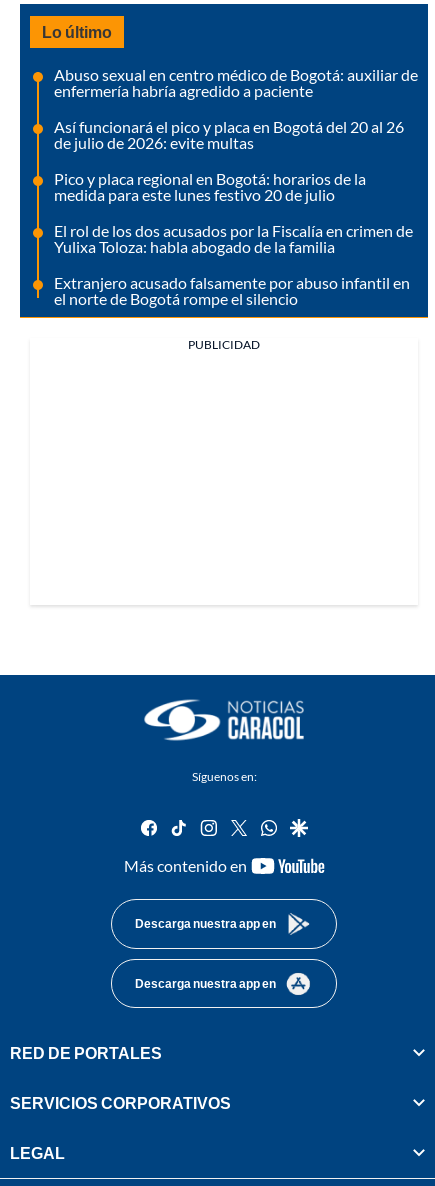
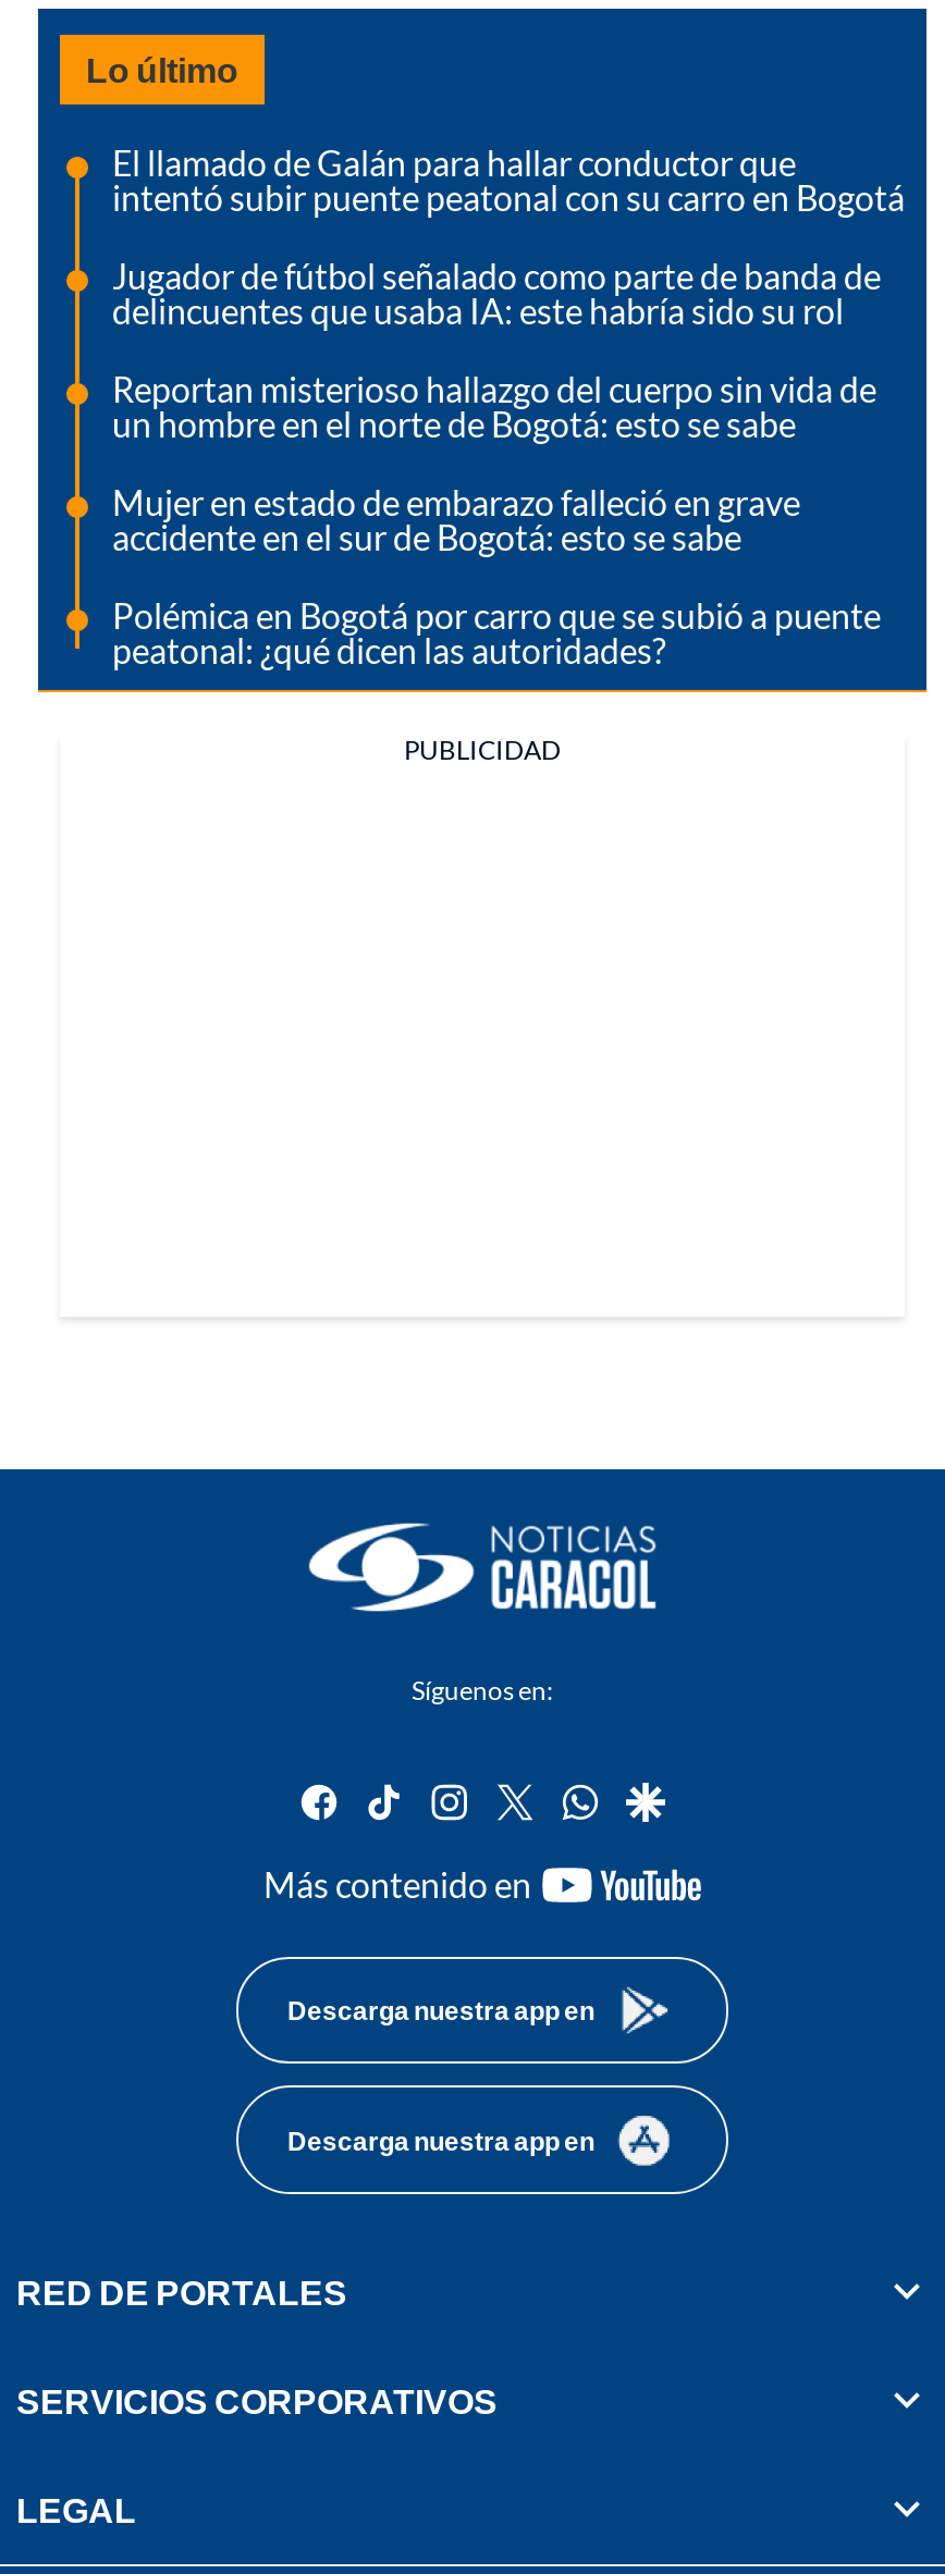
- Abuso sexual en centro médico de Bogotá: auxiliar de
- enfermería habría agredido a paciente
+ El llamado de Galán para hallar conductor que
+ intentó subir puente peatonal con su carro en Bogotá

- Así funcionará el pico y placa en Bogotá del 20 al 26
- de julio de 2026: evite multas
+ Jugador de fútbol señalado como parte de banda de
+ delincuentes que usaba IA: este habría sido su rol

- Pico y placa regional en Bogotá: horarios de la
- medida para este lunes festivo 20 de julio
+ Reportan misterioso hallazgo del cuerpo sin vida de
+ un hombre en el norte de Bogotá: esto se sabe

- El rol de los dos acusados por la Fiscalía en crimen de
- Yulixa Toloza: habla abogado de la familia
+ Mujer en estado de embarazo falleció en grave
+ accidente en el sur de Bogotá: esto se sabe

- Extranjero acusado falsamente por abuso infantil en
- el norte de Bogotá rompe el silencio
+ Polémica en Bogotá por carro que se subió a puente
+ peatonal: ¿qué dicen las autoridades?
